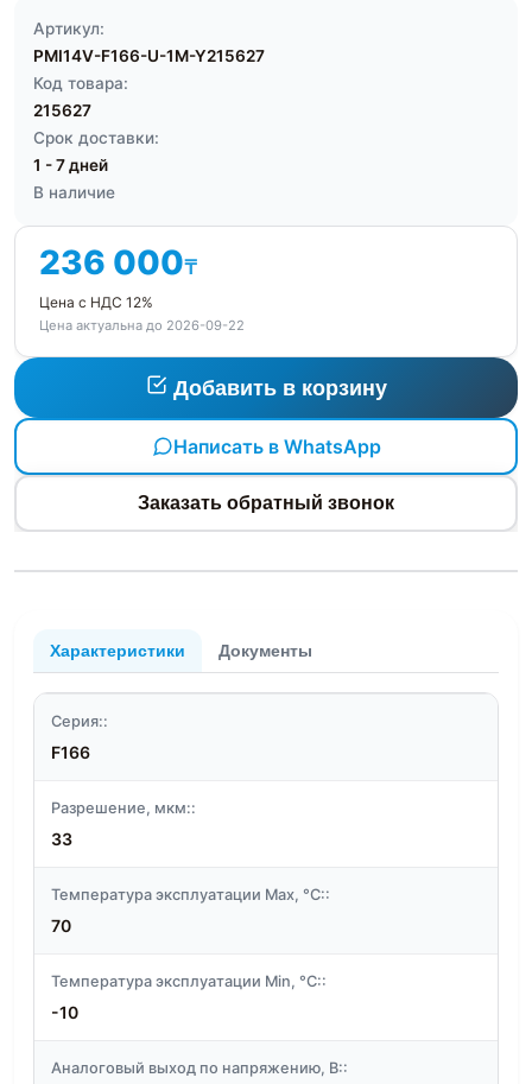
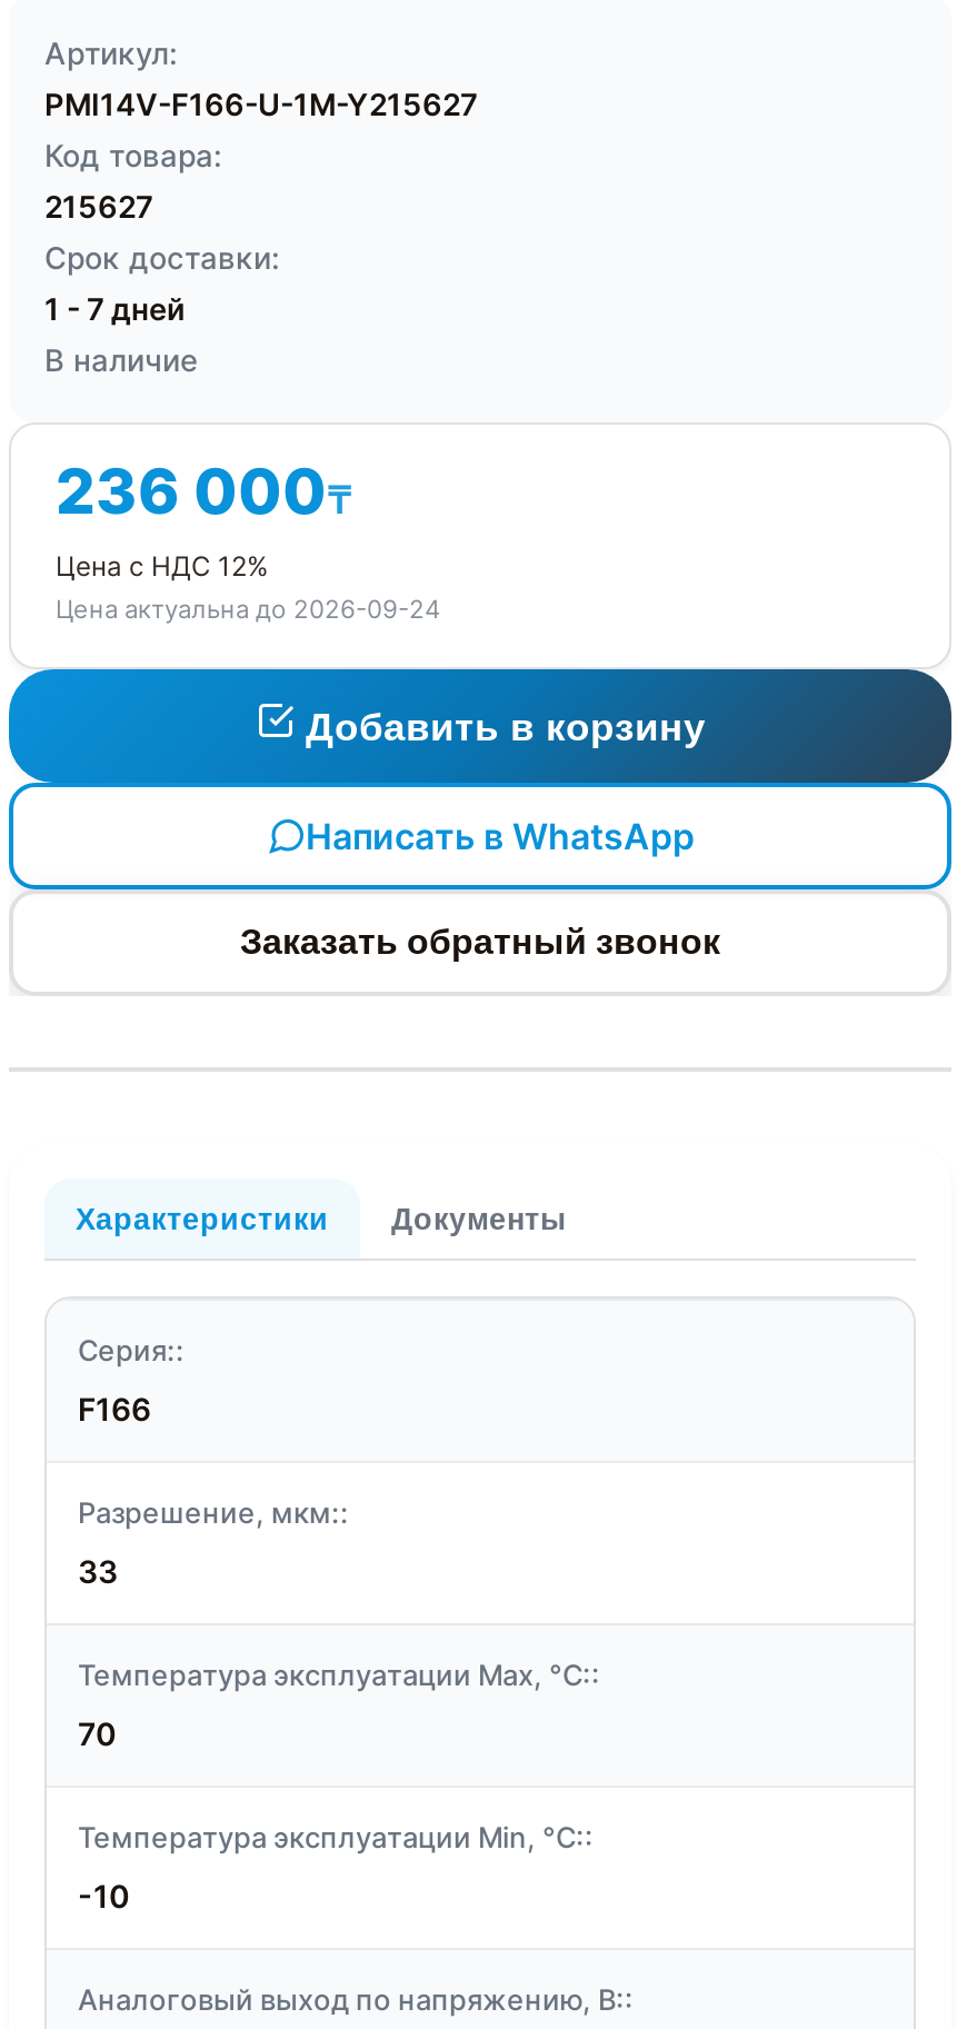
- Цена актуальна до 2026-09-22
+ Цена актуальна до 2026-09-24
